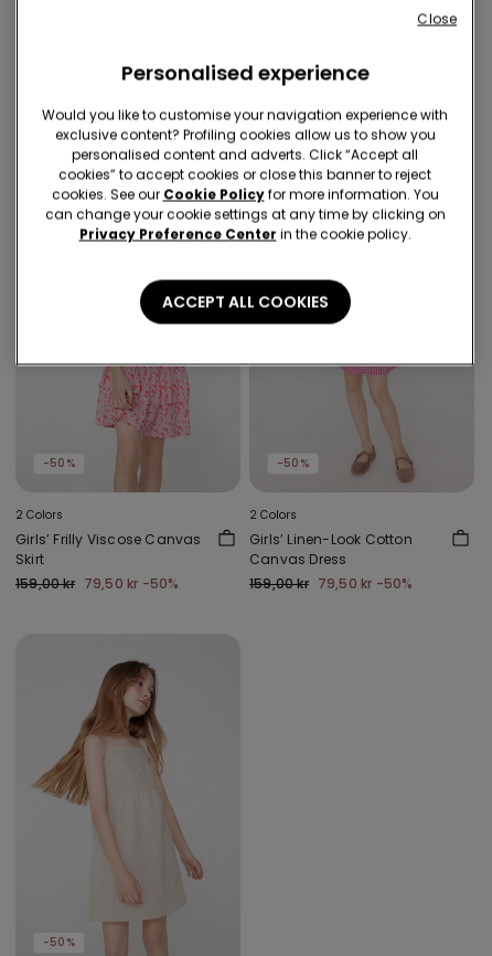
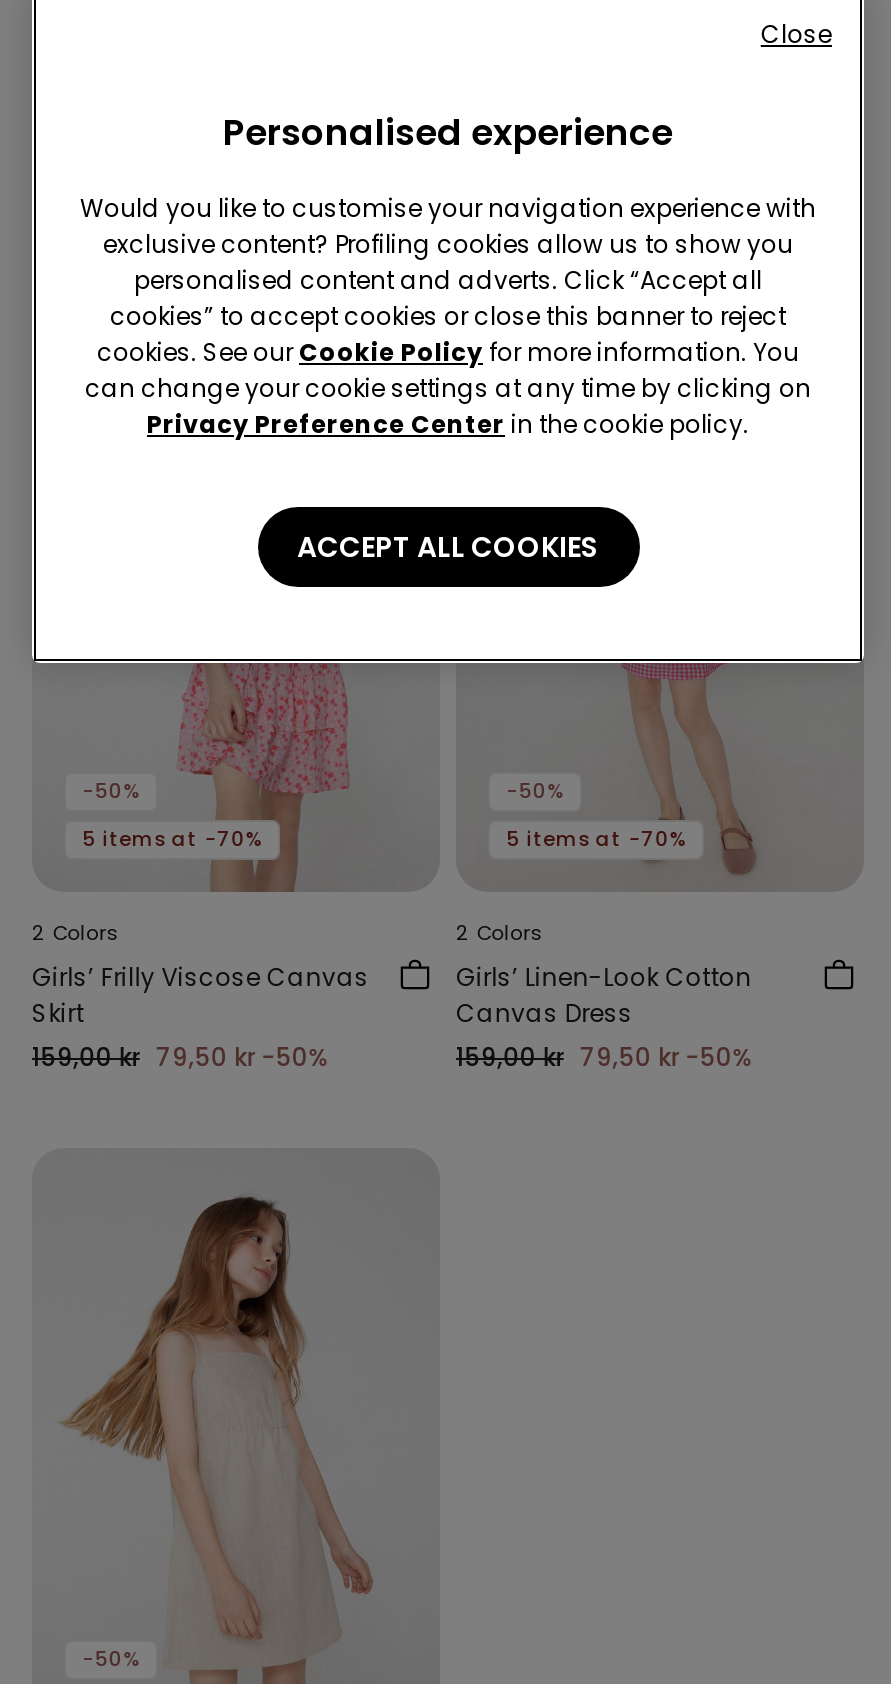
+ 5 items at -70%

+ 5 items at -70%
